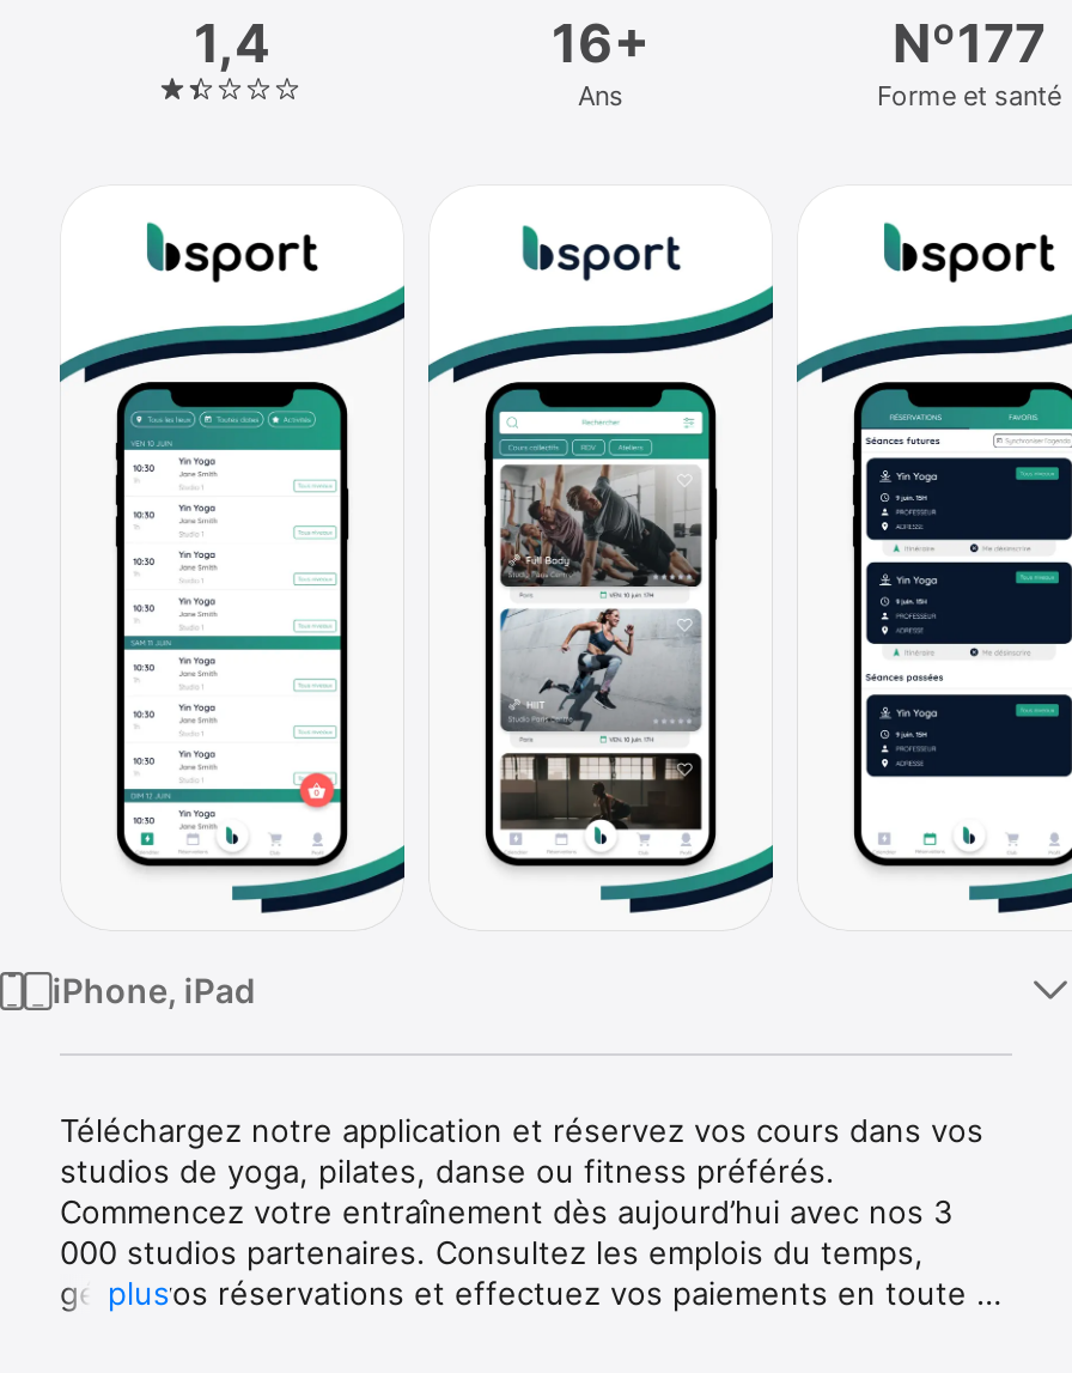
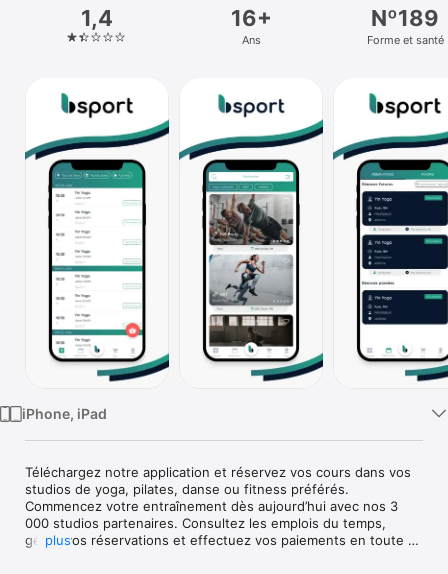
- Nº177
+ Nº189
